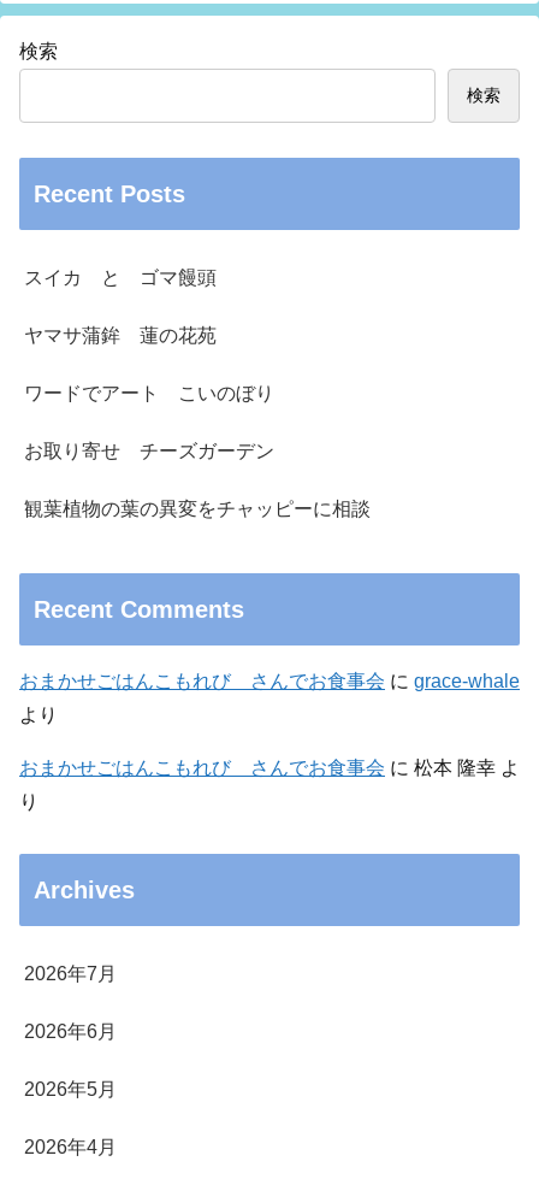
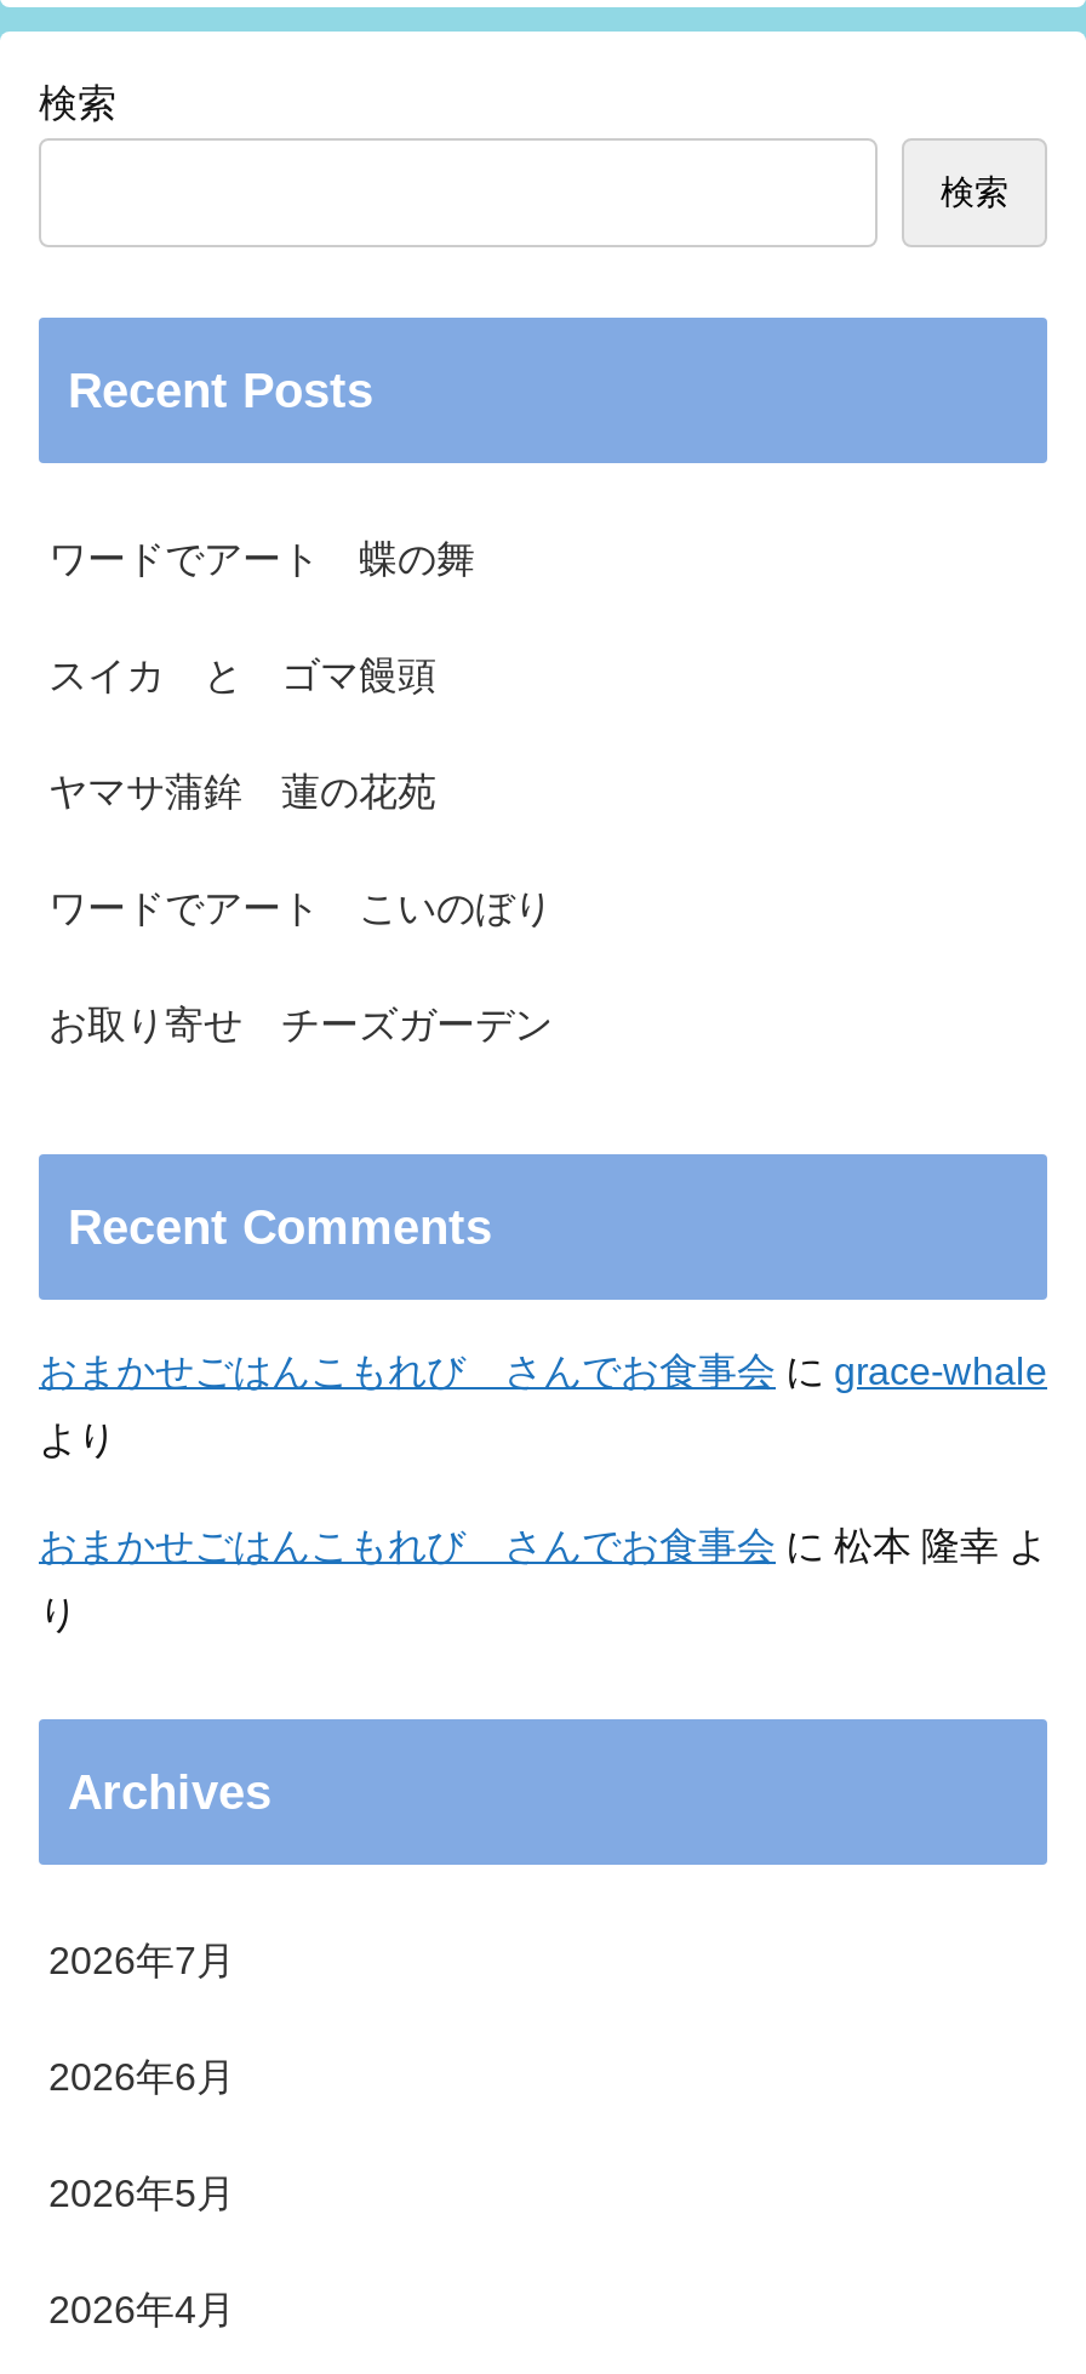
+ ワードでアート 蝶の舞

moved down: スイカ と ゴマ饅頭 | ワードでアート こいのぼり | お取り寄せ チーズガーデン

- 観葉植物の葉の異変をチャッピーに相談
